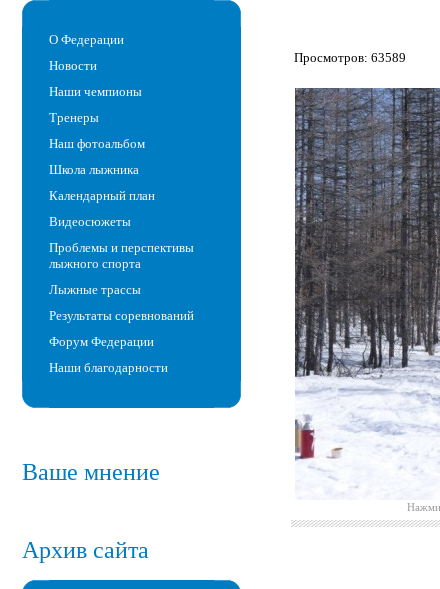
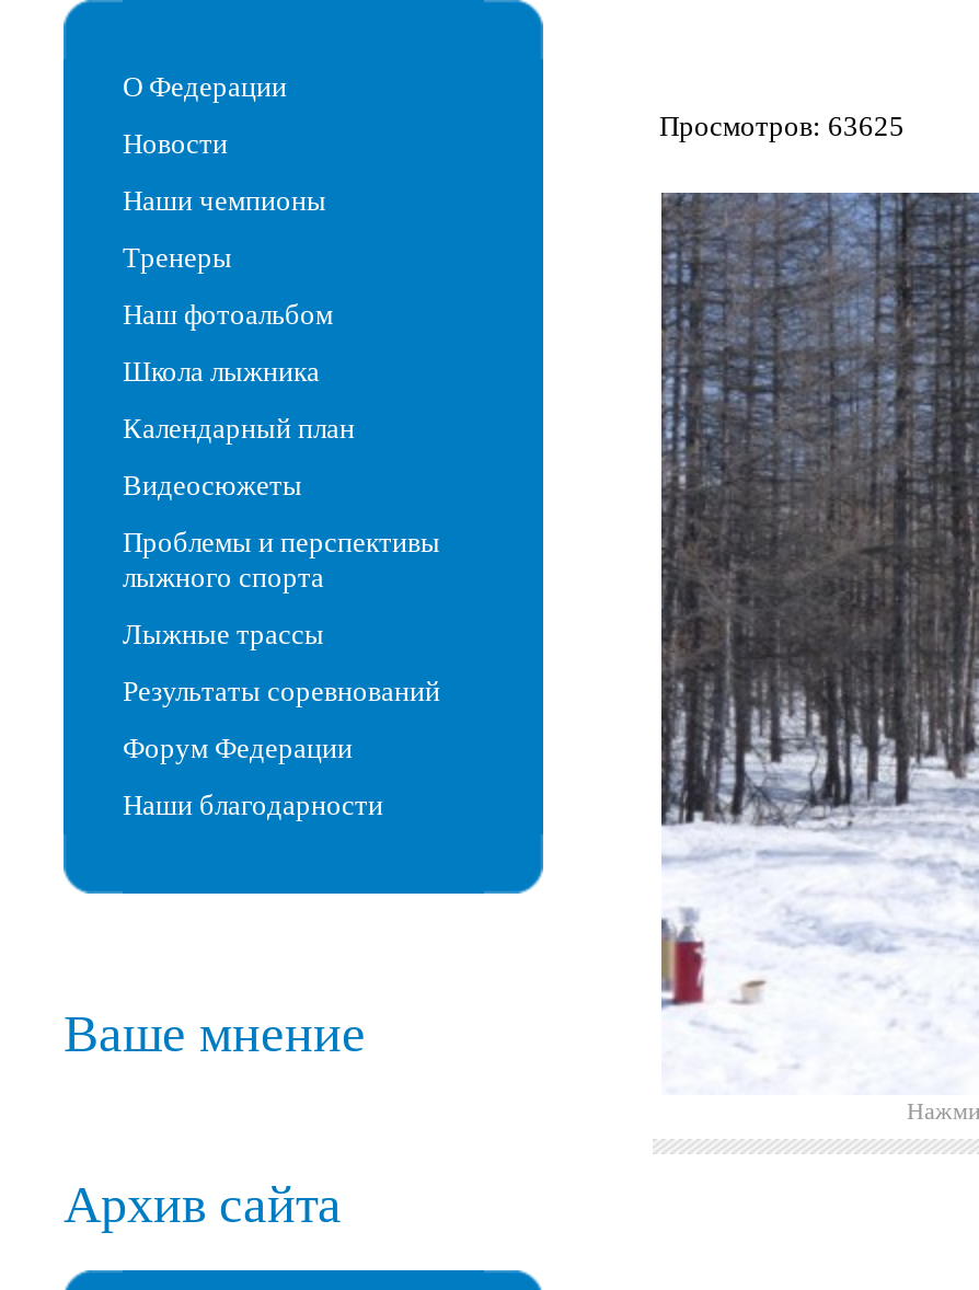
- Просмотров: 63589
+ Просмотров: 63625
